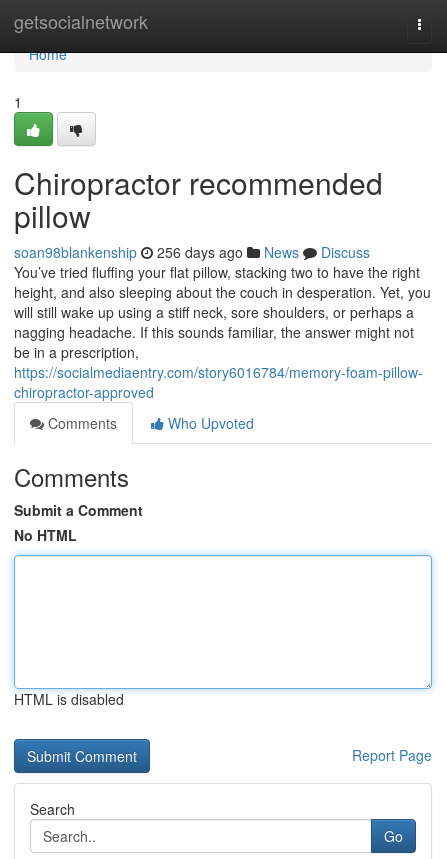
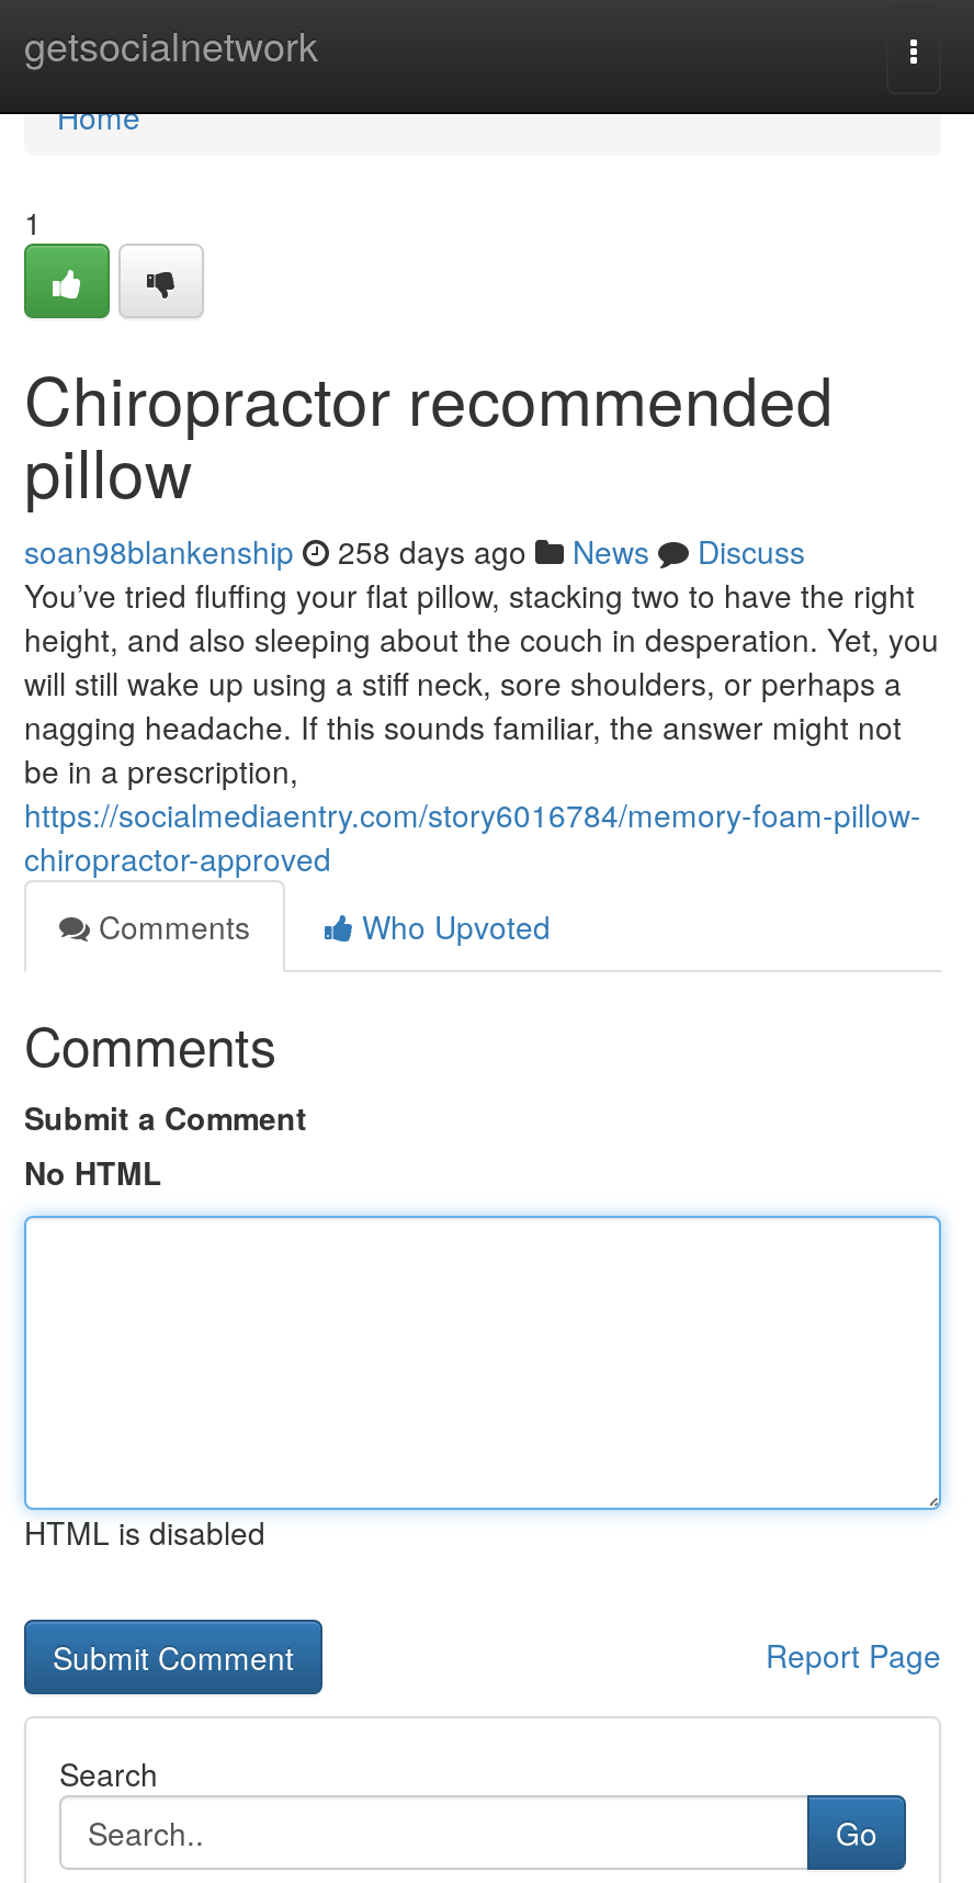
- soan98blankenship 256 days ago News Discuss
+ soan98blankenship 258 days ago News Discuss
